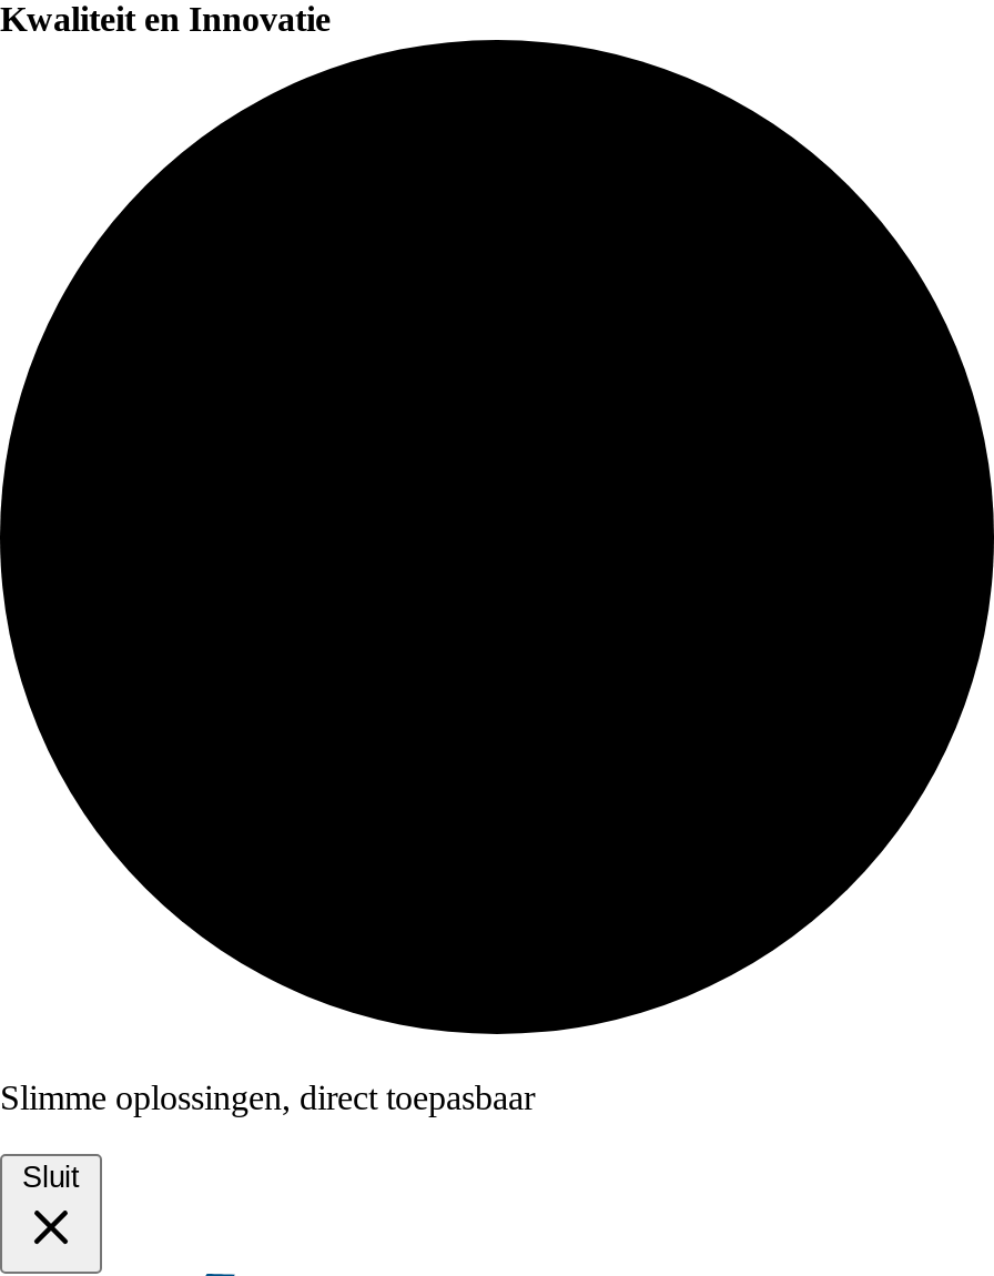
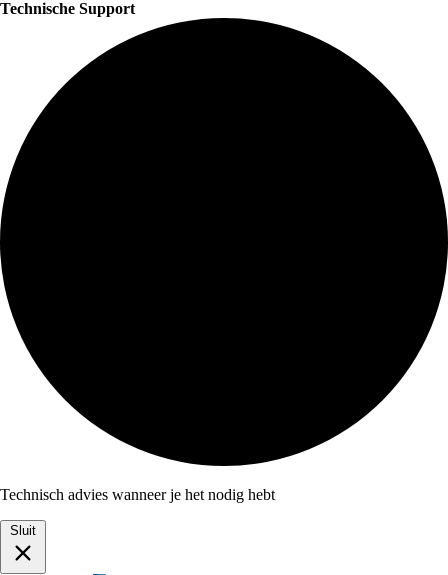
- Kwaliteit en Innovatie
+ Technische Support

- Slimme oplossingen, direct toepasbaar
+ Technisch advies wanneer je het nodig hebt
